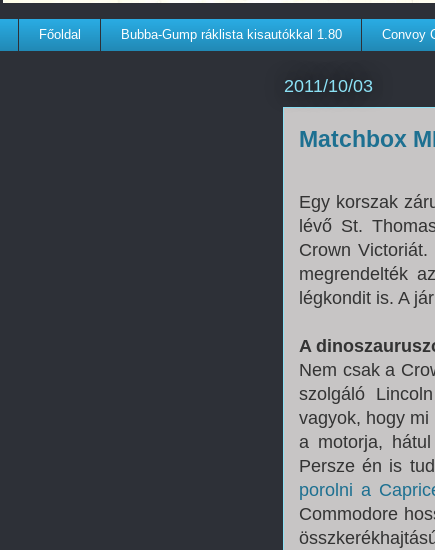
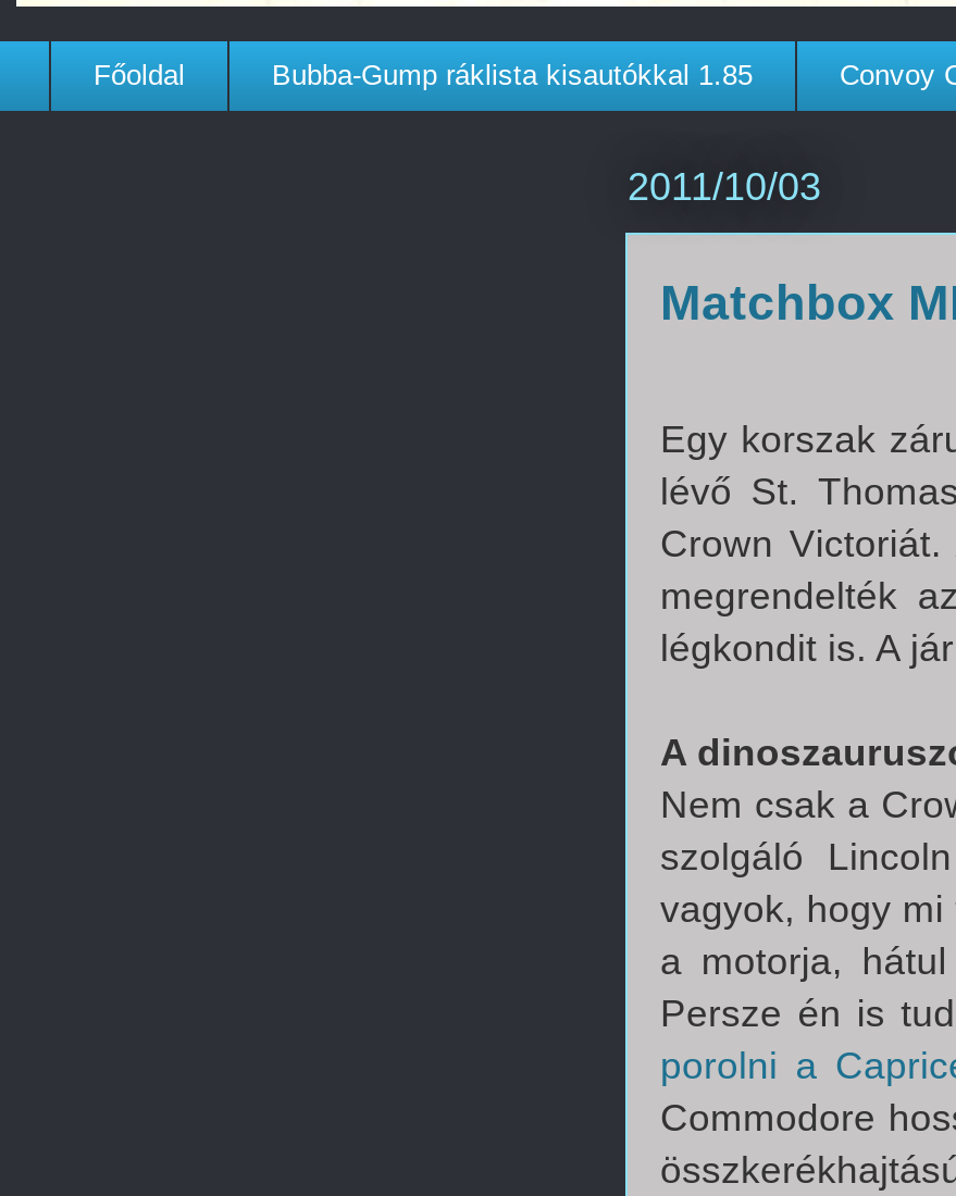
- Bubba-Gump ráklista kisautókkal 1.80
+ Bubba-Gump ráklista kisautókkal 1.85
